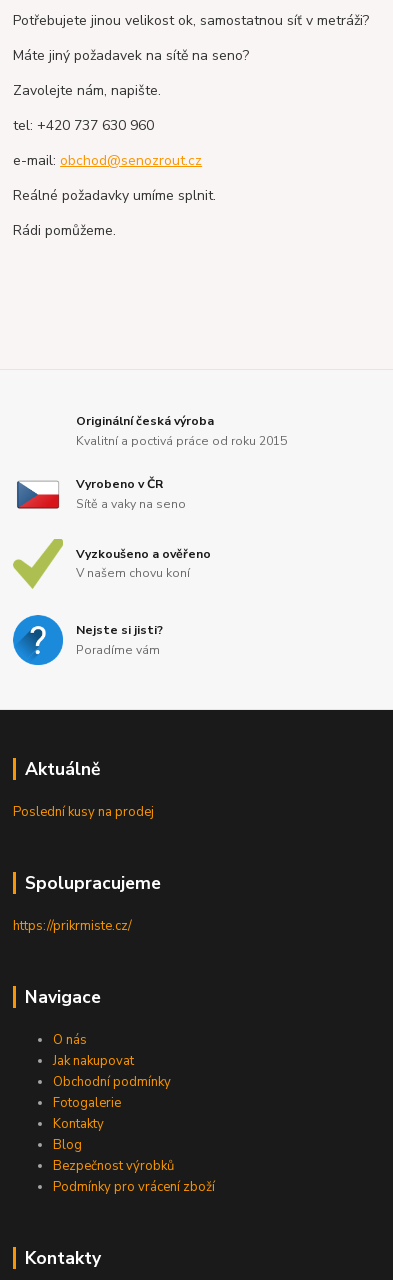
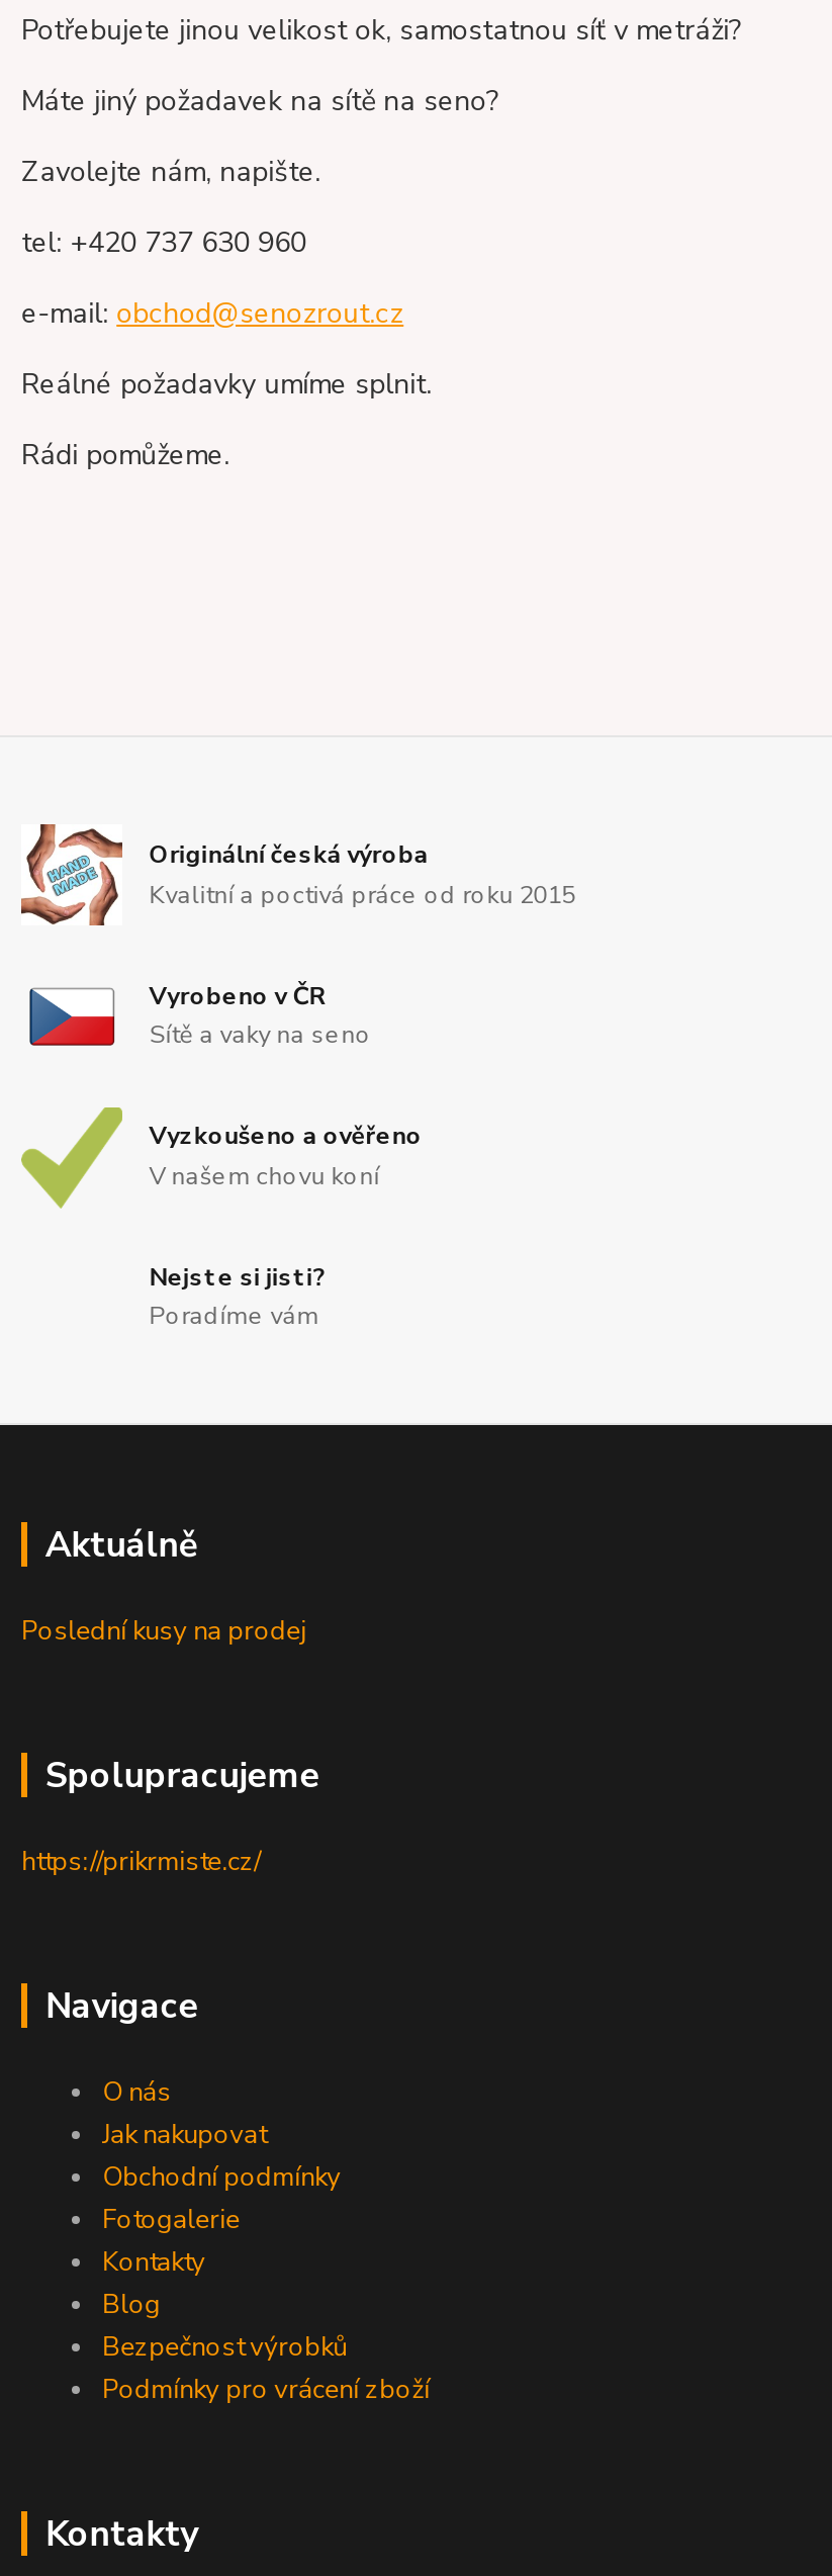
+ [image]

- [image]
